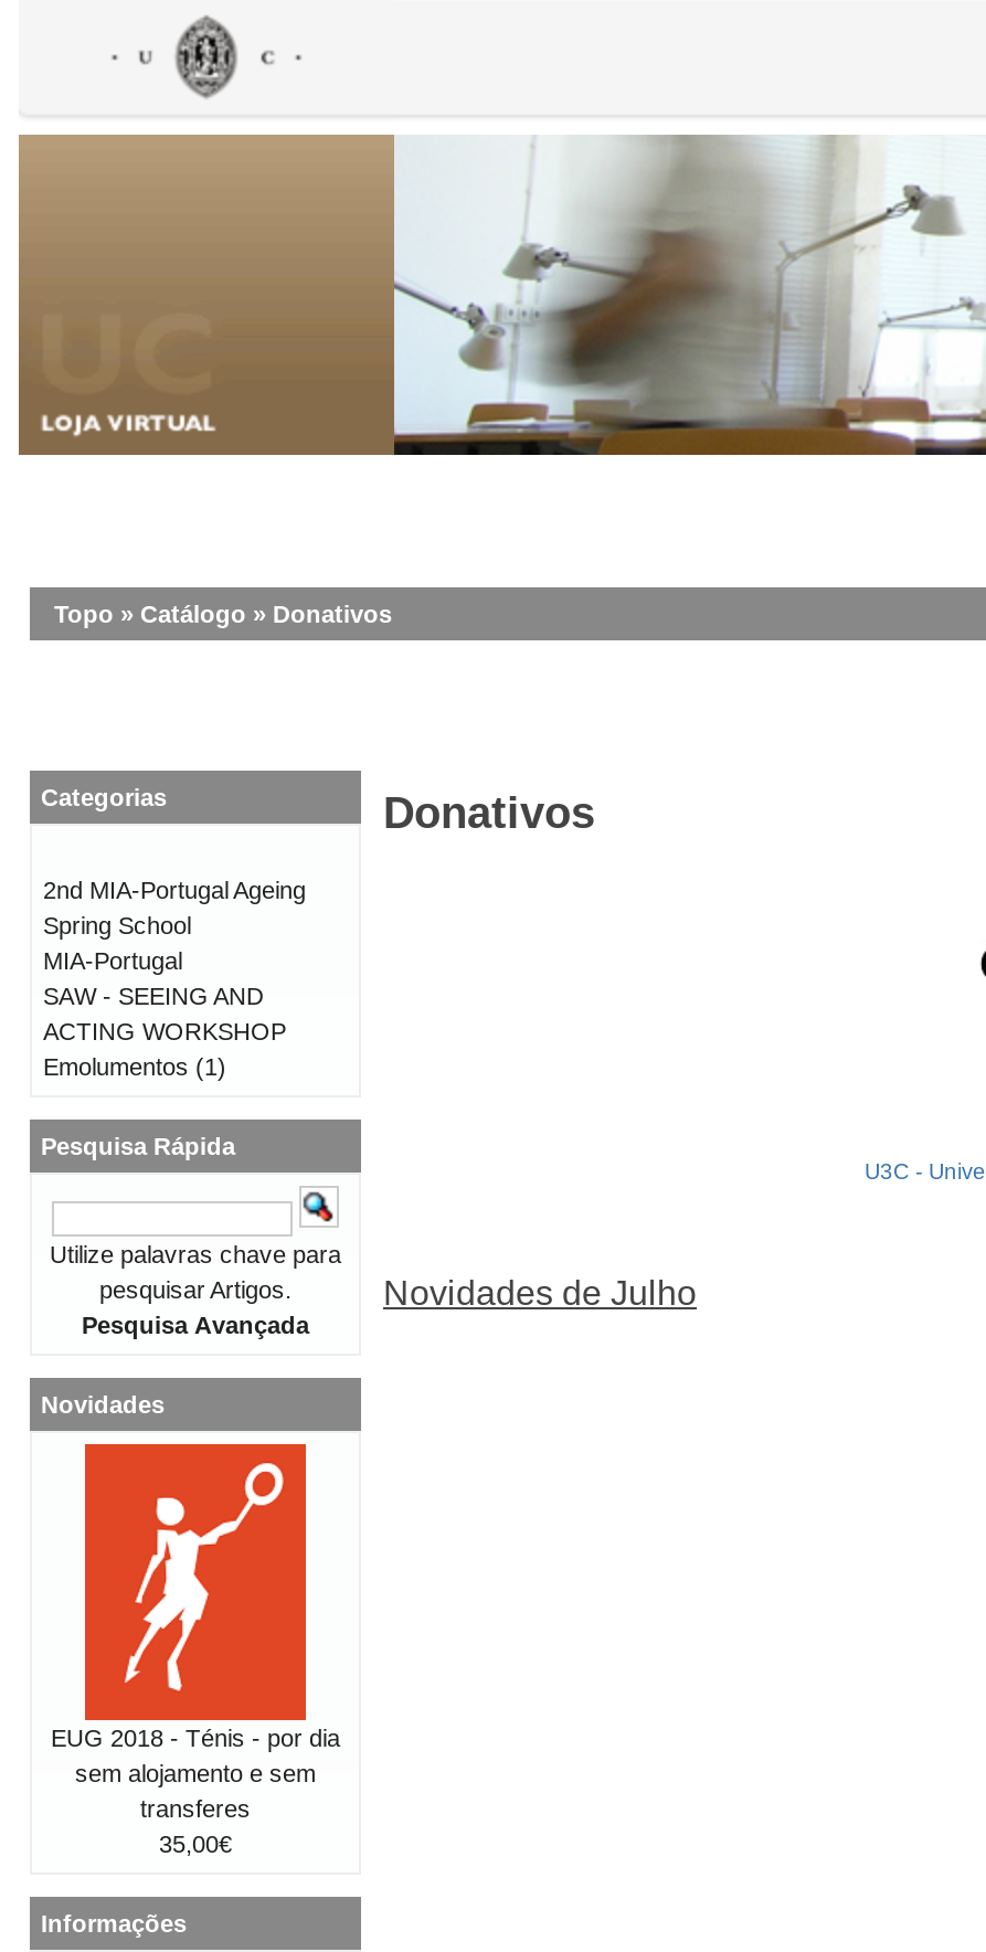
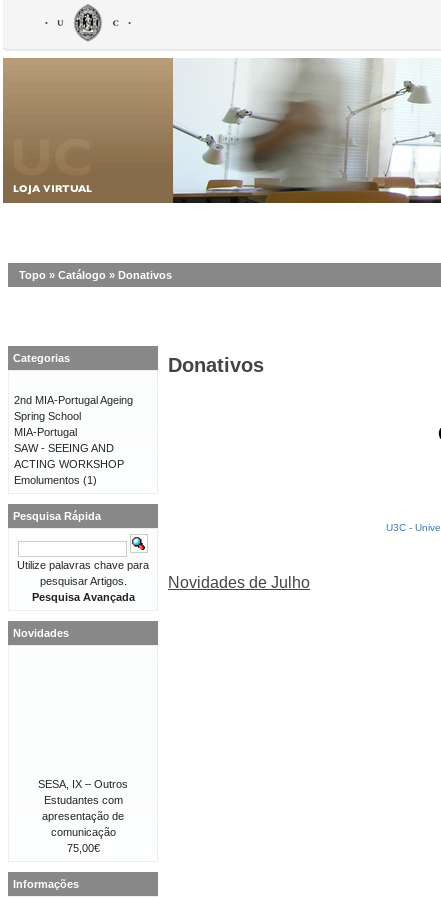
- [image]

- EUG 2018 - Ténis - por dia
- sem alojamento e sem
- transferes
- 35,00€
+ SESA, IX – Outros
+ Estudantes com
+ apresentação de
+ comunicação
+ 75,00€
